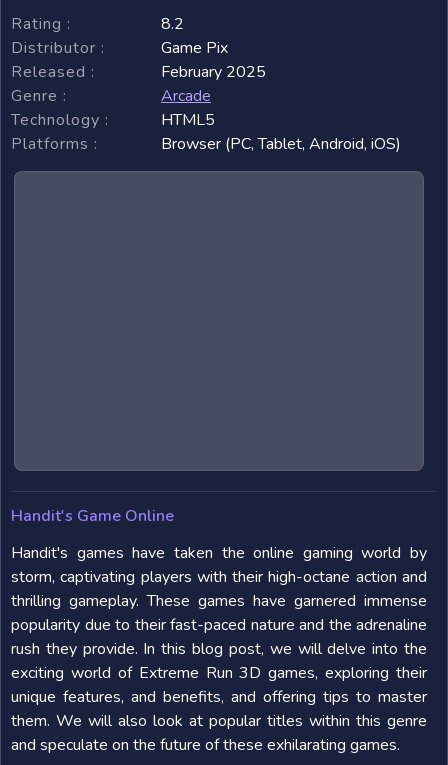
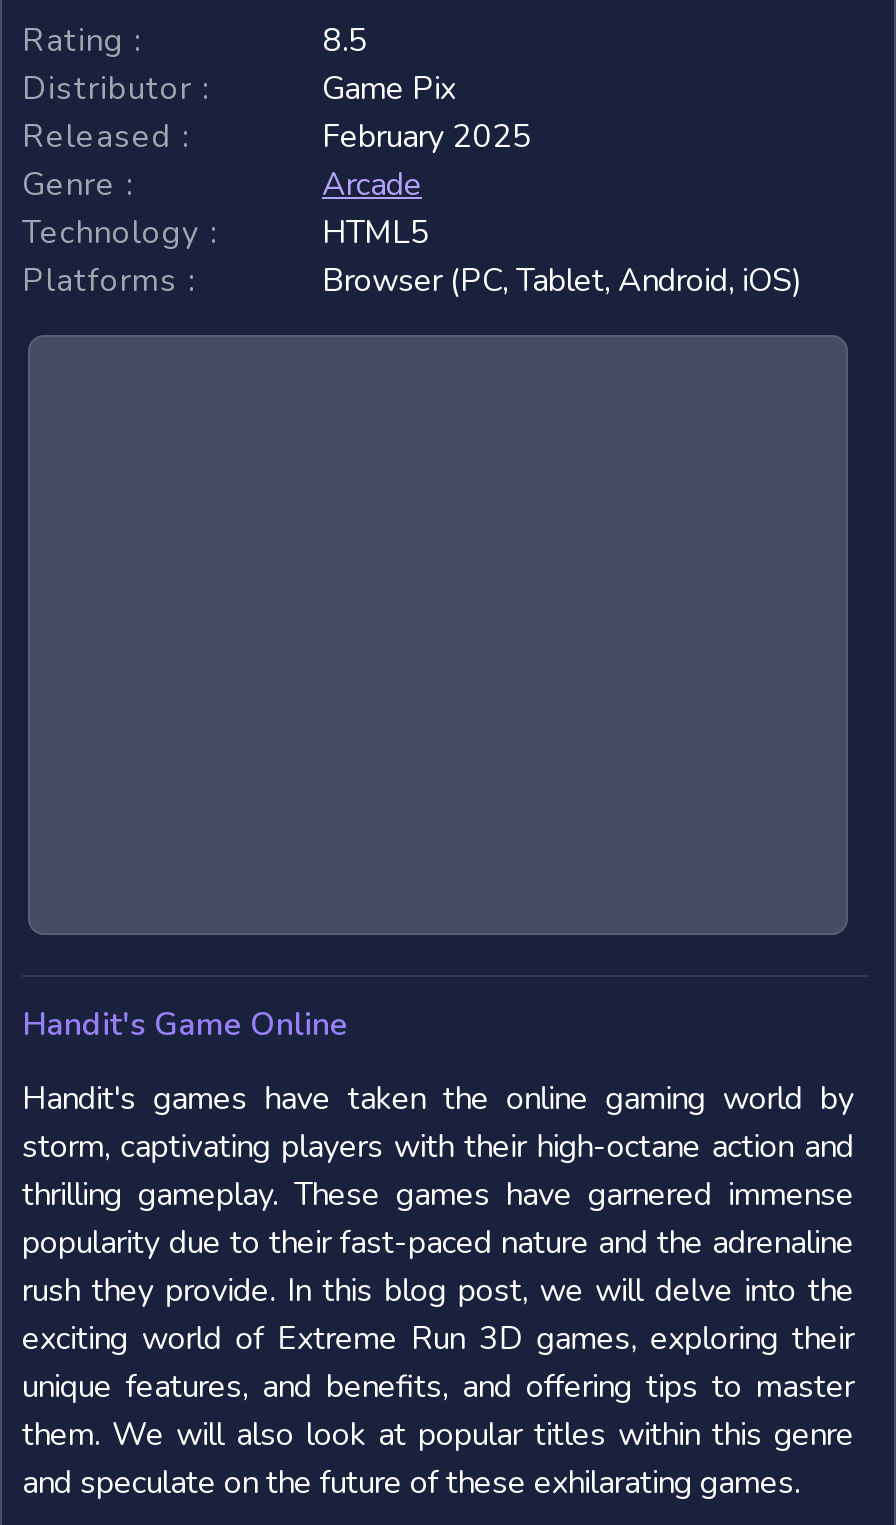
- 8.2
+ 8.5
